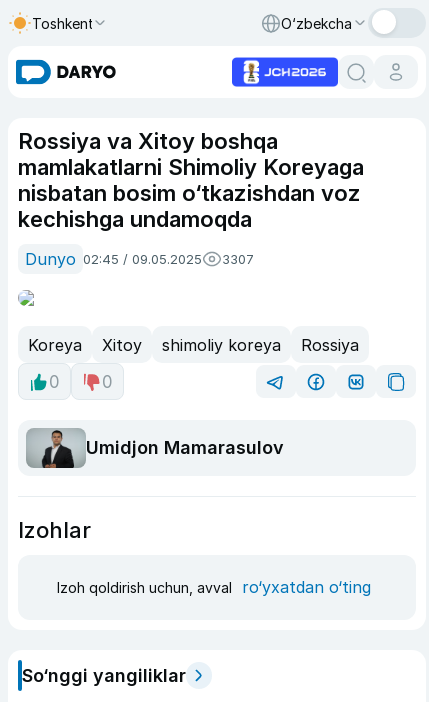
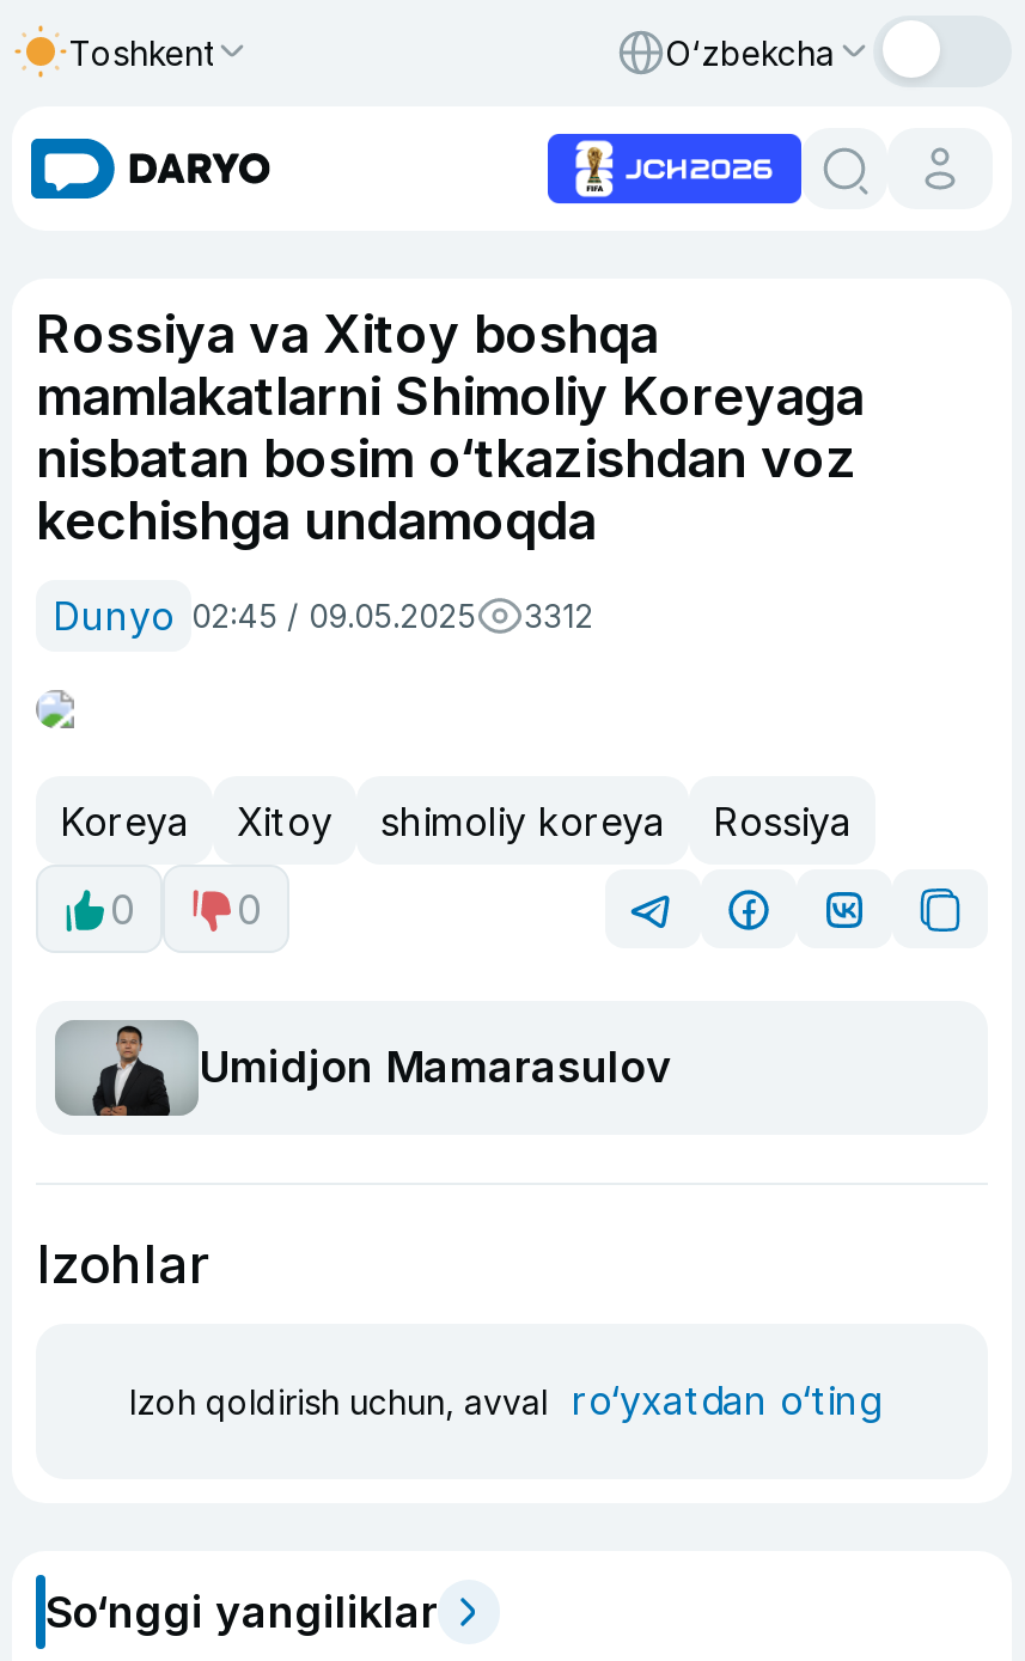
- Dunyo 02:45 / 09.05.2025 3307
+ Dunyo 02:45 / 09.05.2025 3312
